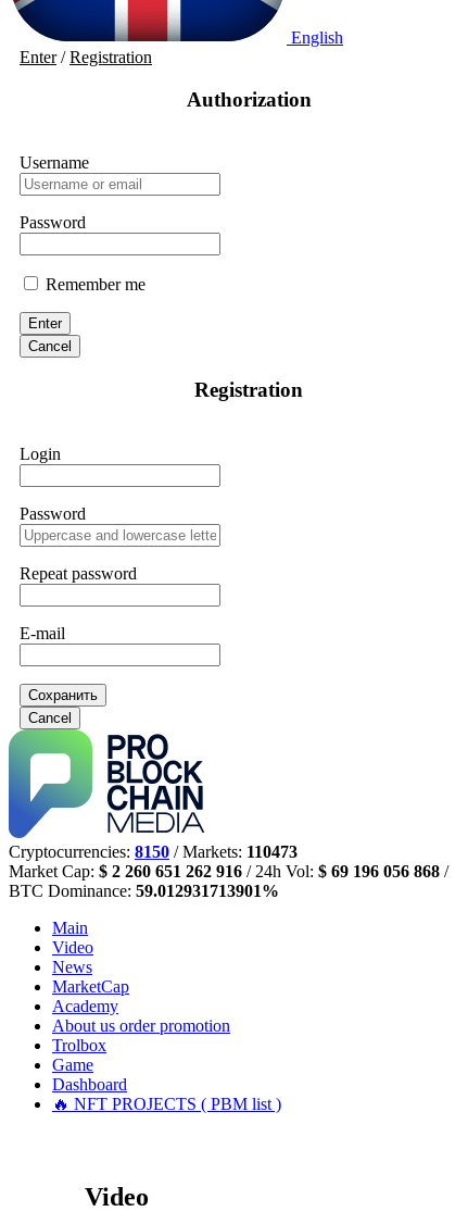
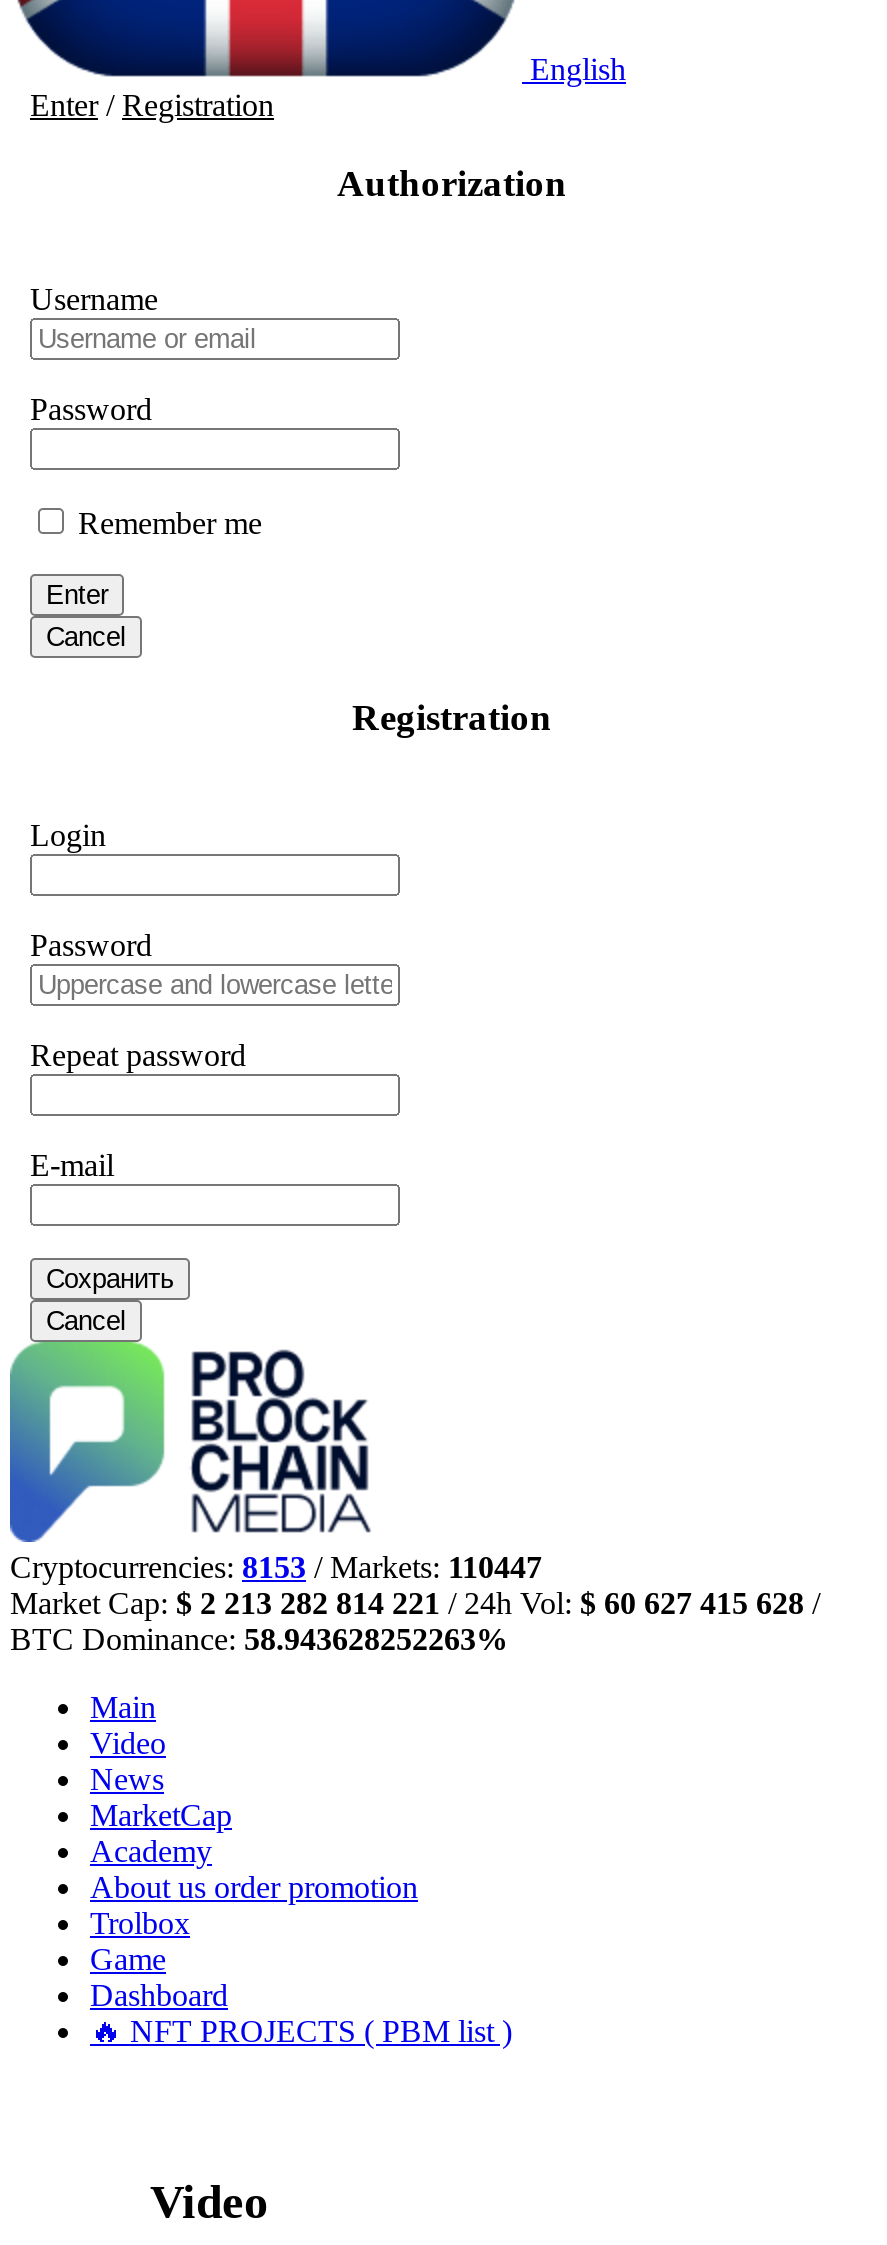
- Cryptocurrencies: 8150 / Markets: 110473
+ Cryptocurrencies: 8153 / Markets: 110447

- Market Cap: $ 2 260 651 262 916 / 24h Vol: $ 69 196 056 868 /
+ Market Cap: $ 2 213 282 814 221 / 24h Vol: $ 60 627 415 628 /

- BTC Dominance: 59.012931713901%
+ BTC Dominance: 58.943628252263%
